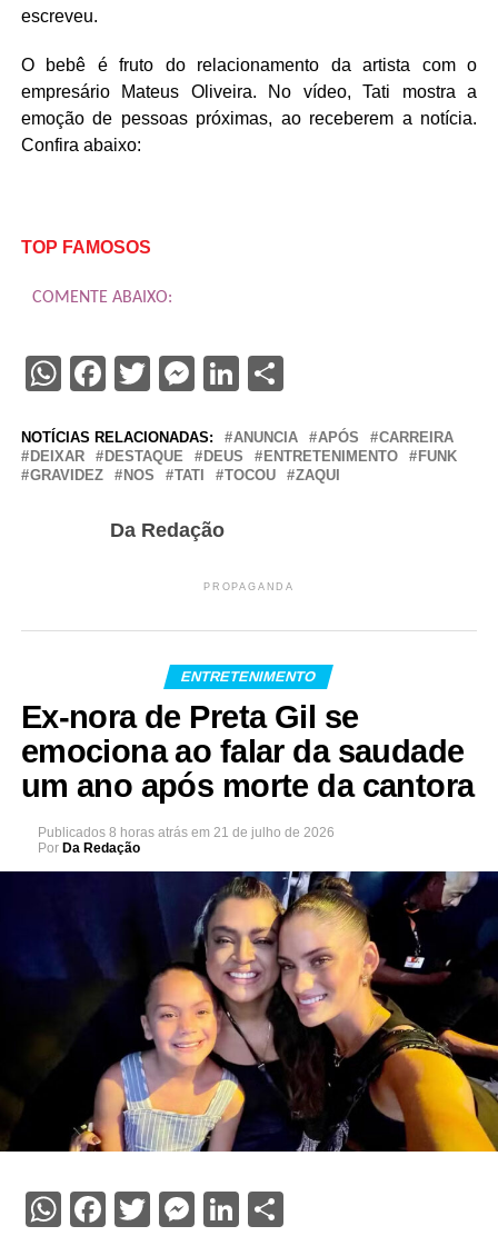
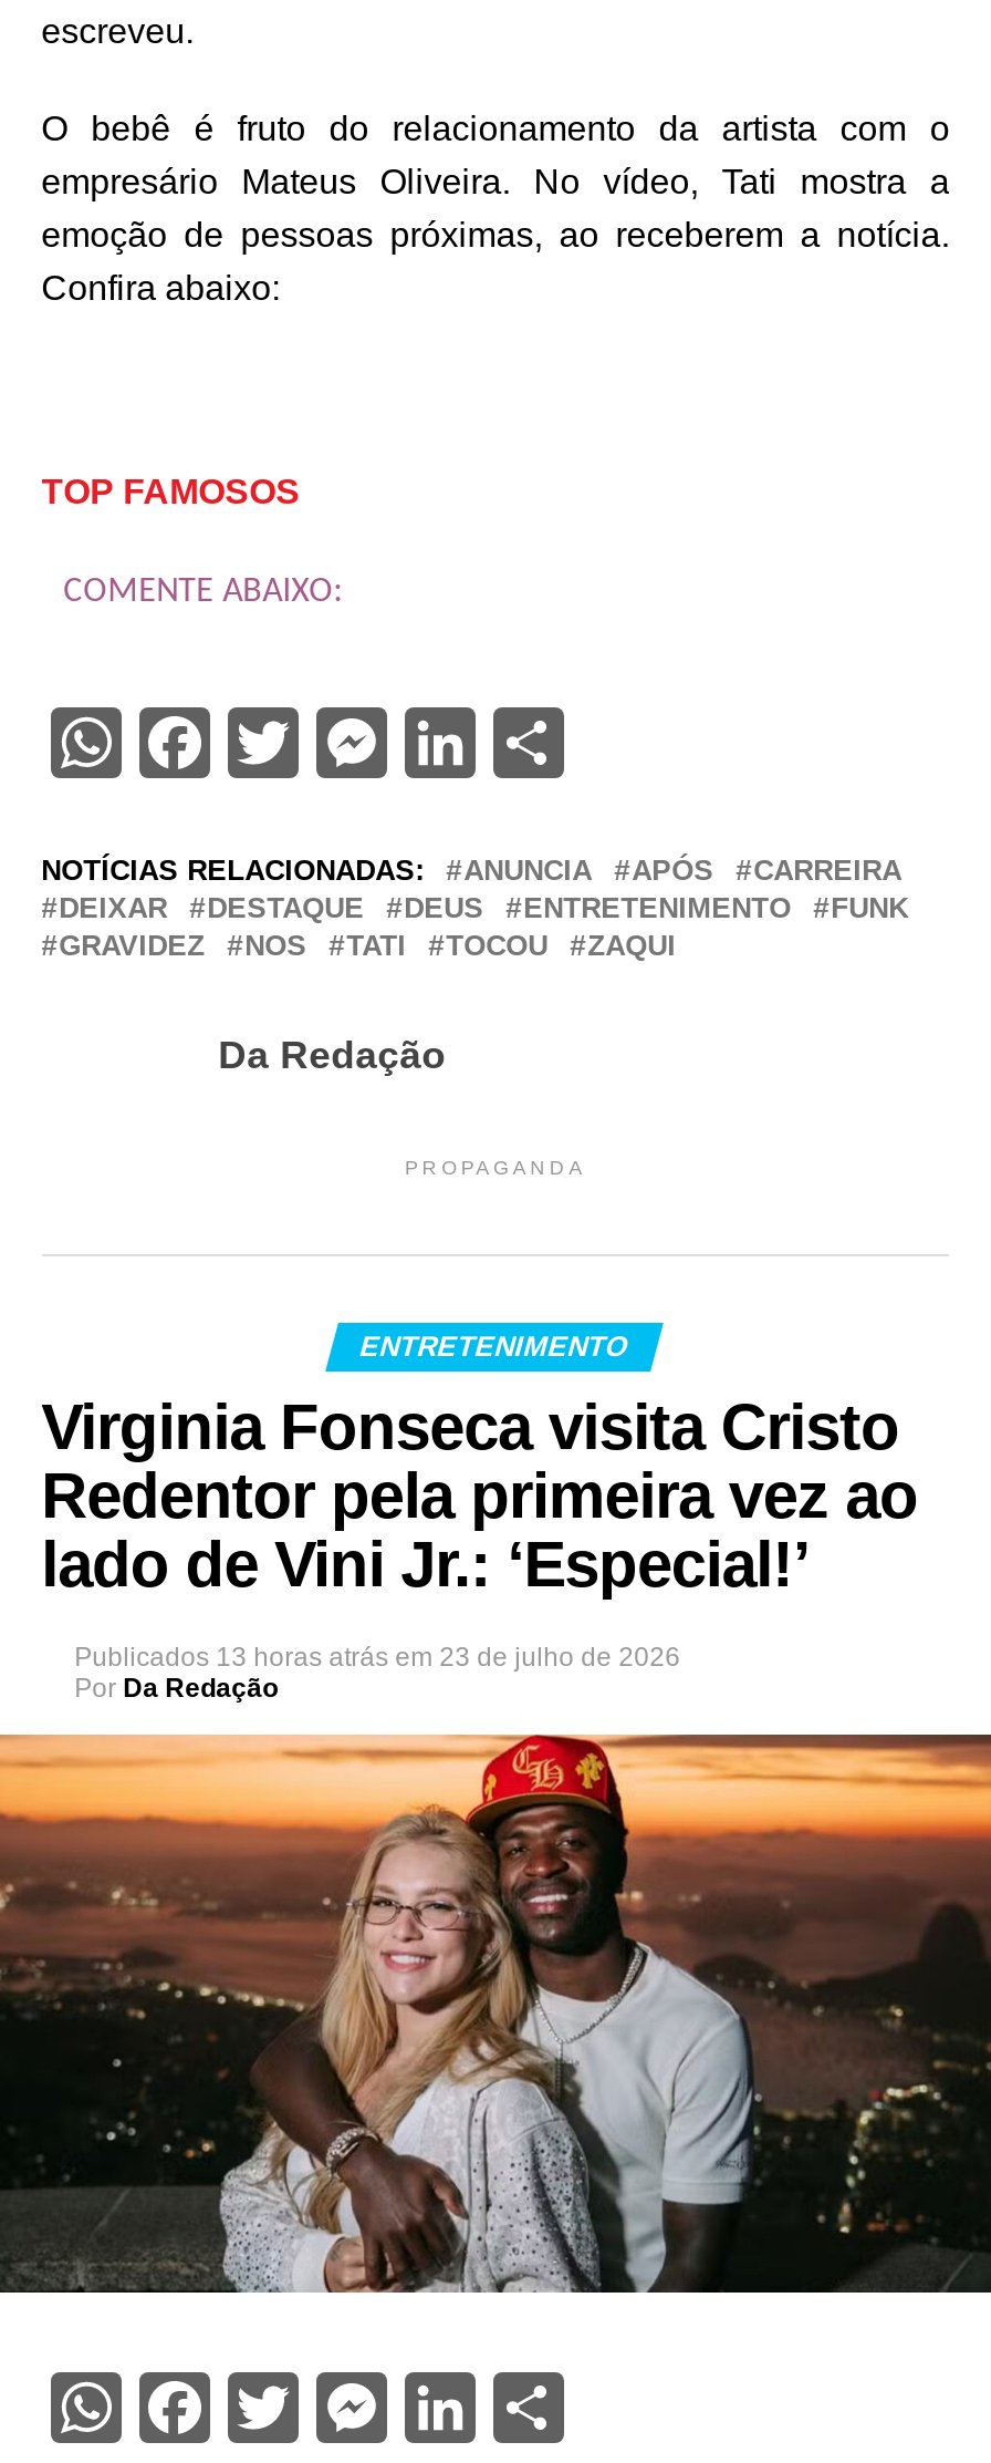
- Ex-nora de Preta Gil se
- emociona ao falar da saudade
- um ano após morte da cantora
+ Virginia Fonseca visita Cristo
+ Redentor pela primeira vez ao
+ lado de Vini Jr.: ‘Especial!’

- Publicados 8 horas atrás em 21 de julho de 2026
+ Publicados 13 horas atrás em 23 de julho de 2026

- [image]
+ [image]
